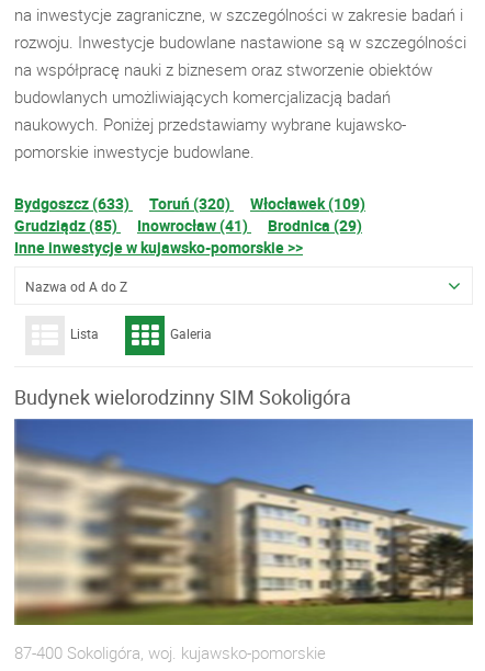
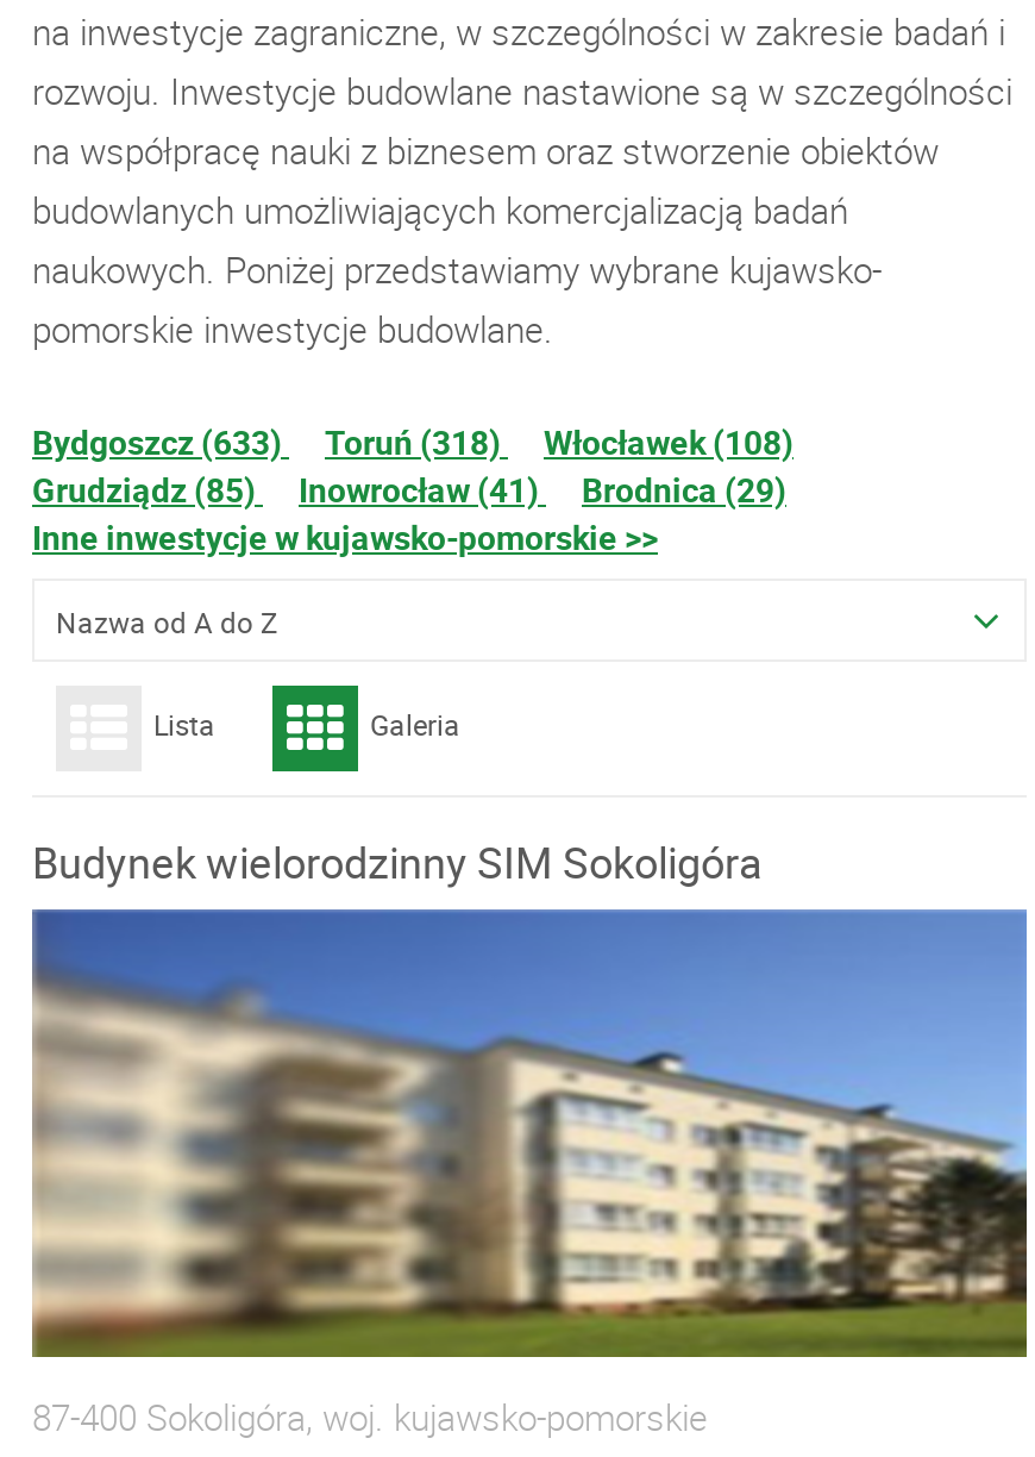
- Toruń (320)
+ Toruń (318)

- Włocławek (109)
+ Włocławek (108)
